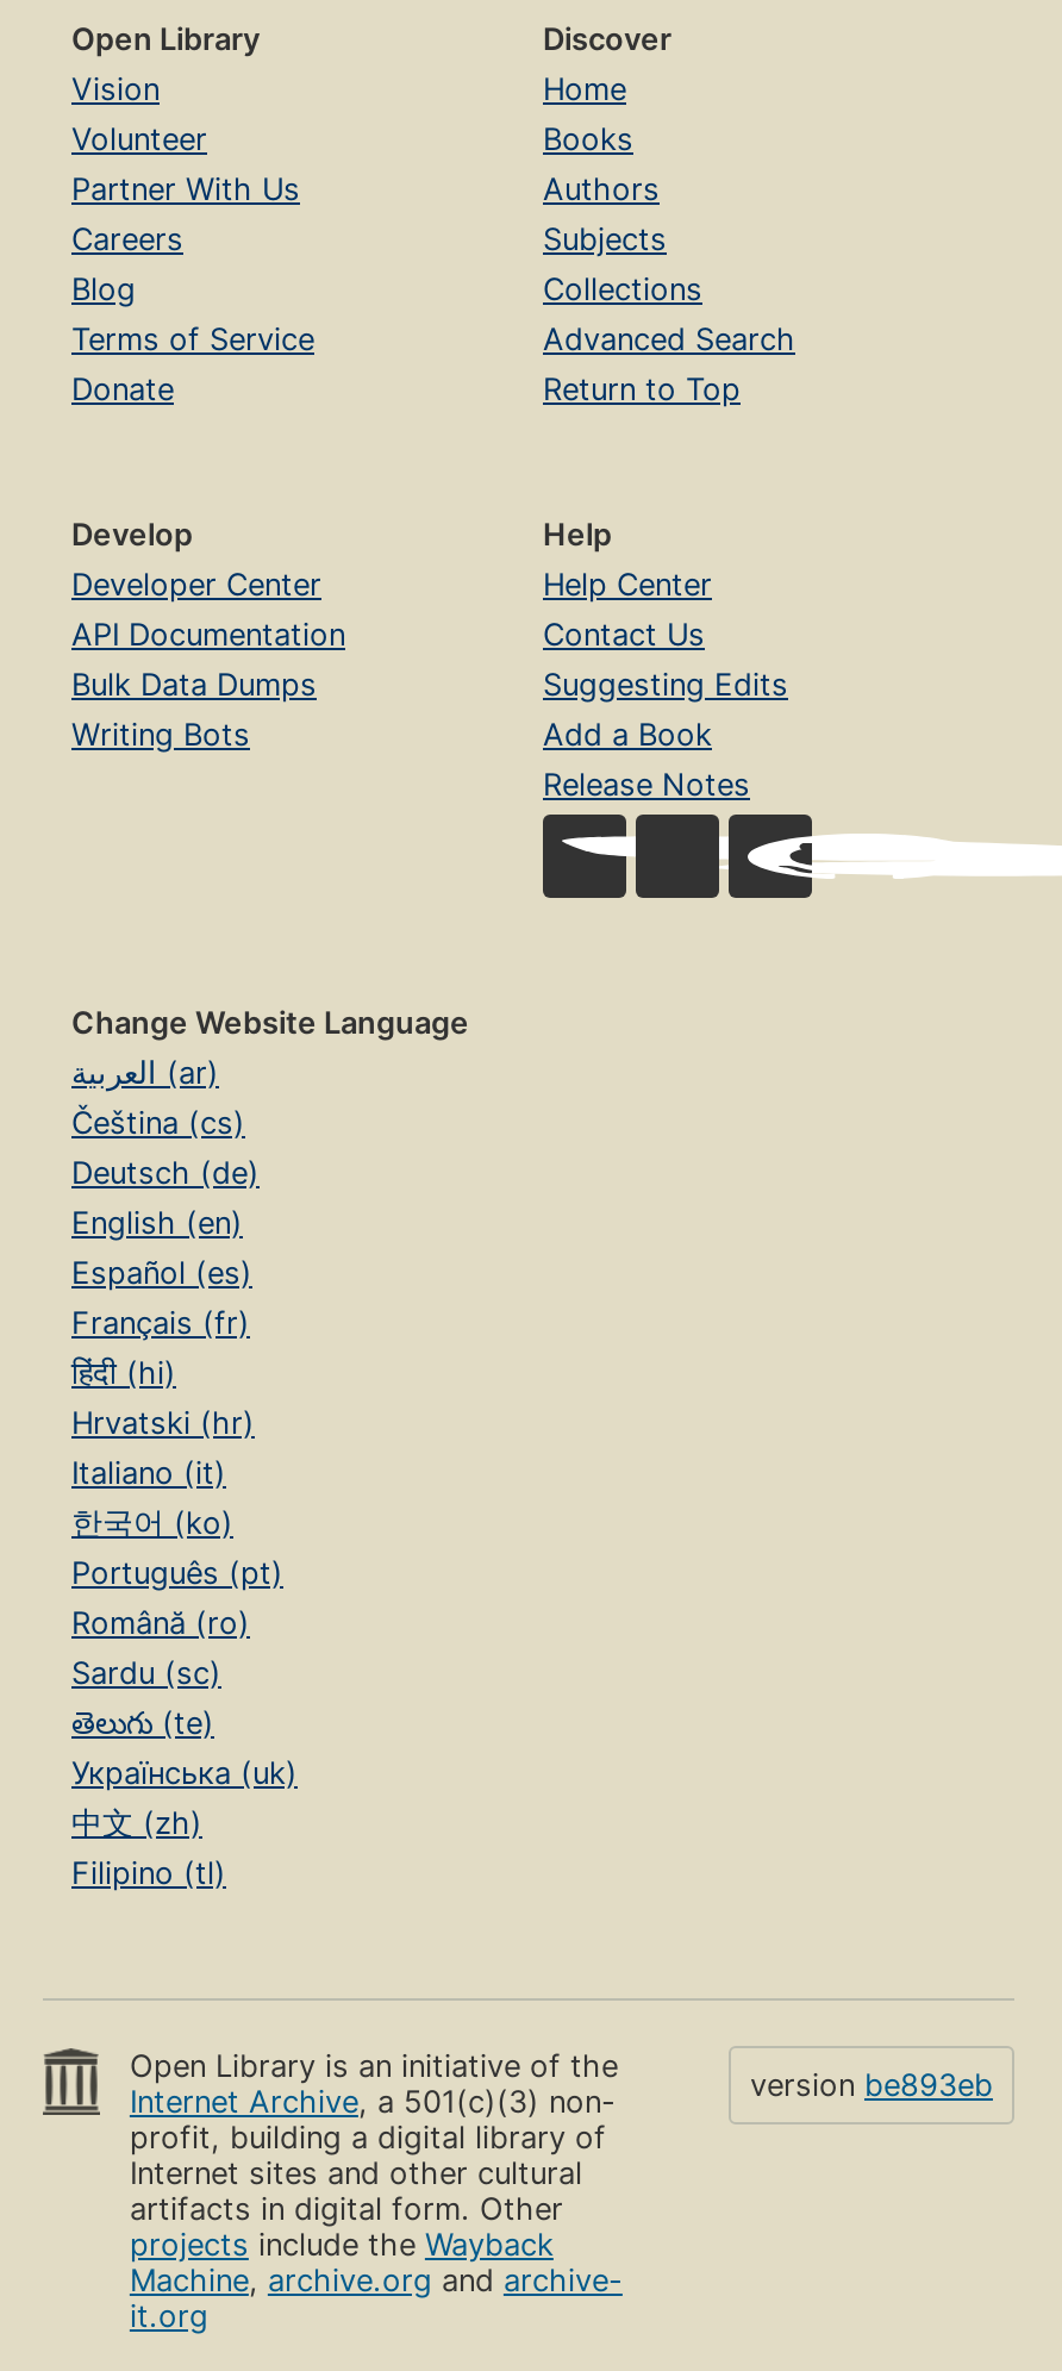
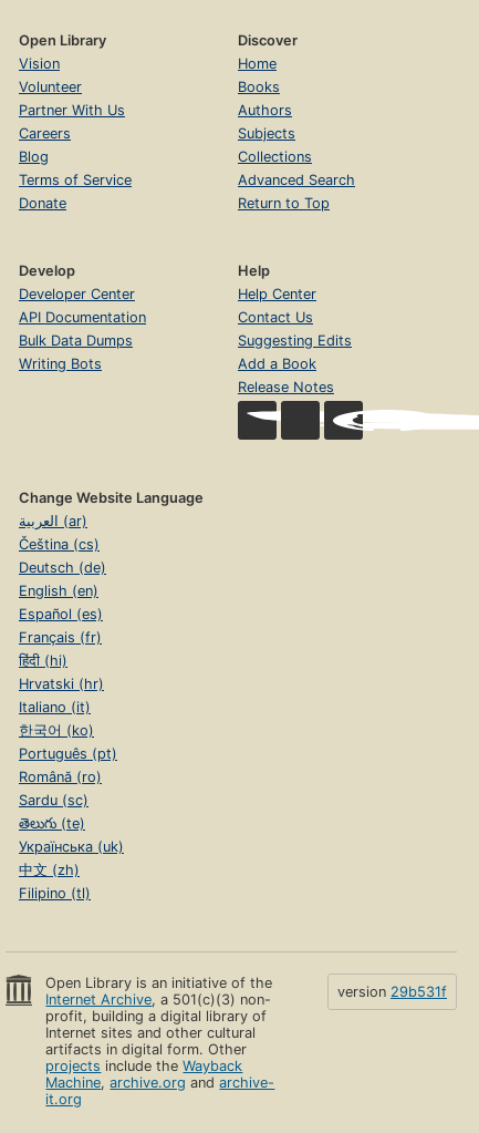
- version be893eb
+ version 29b531f
